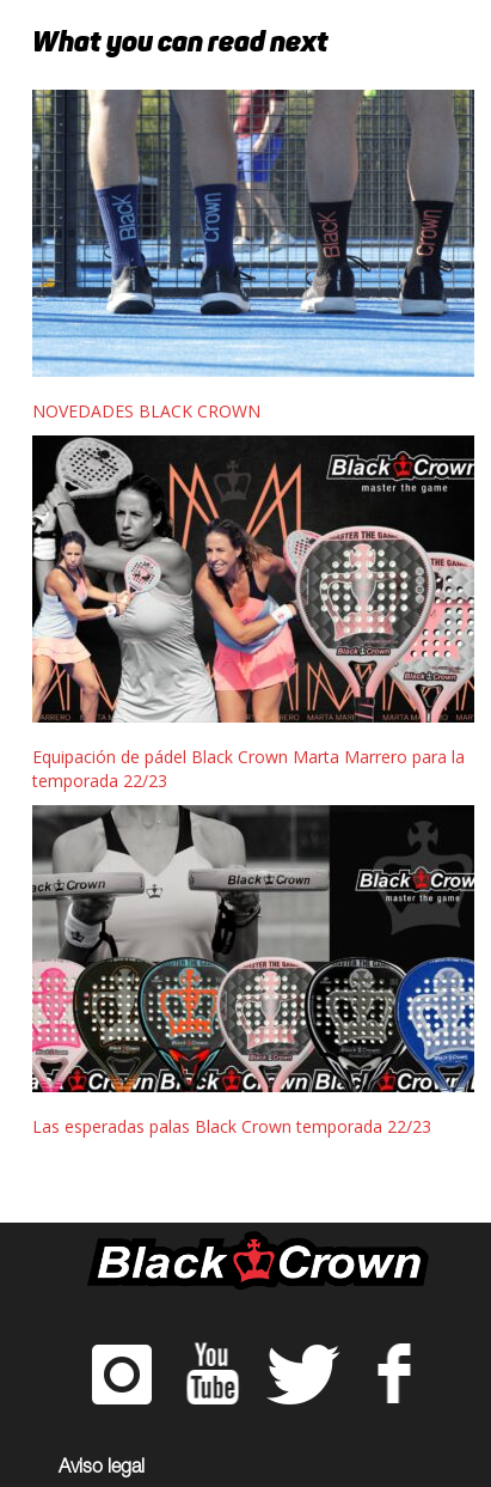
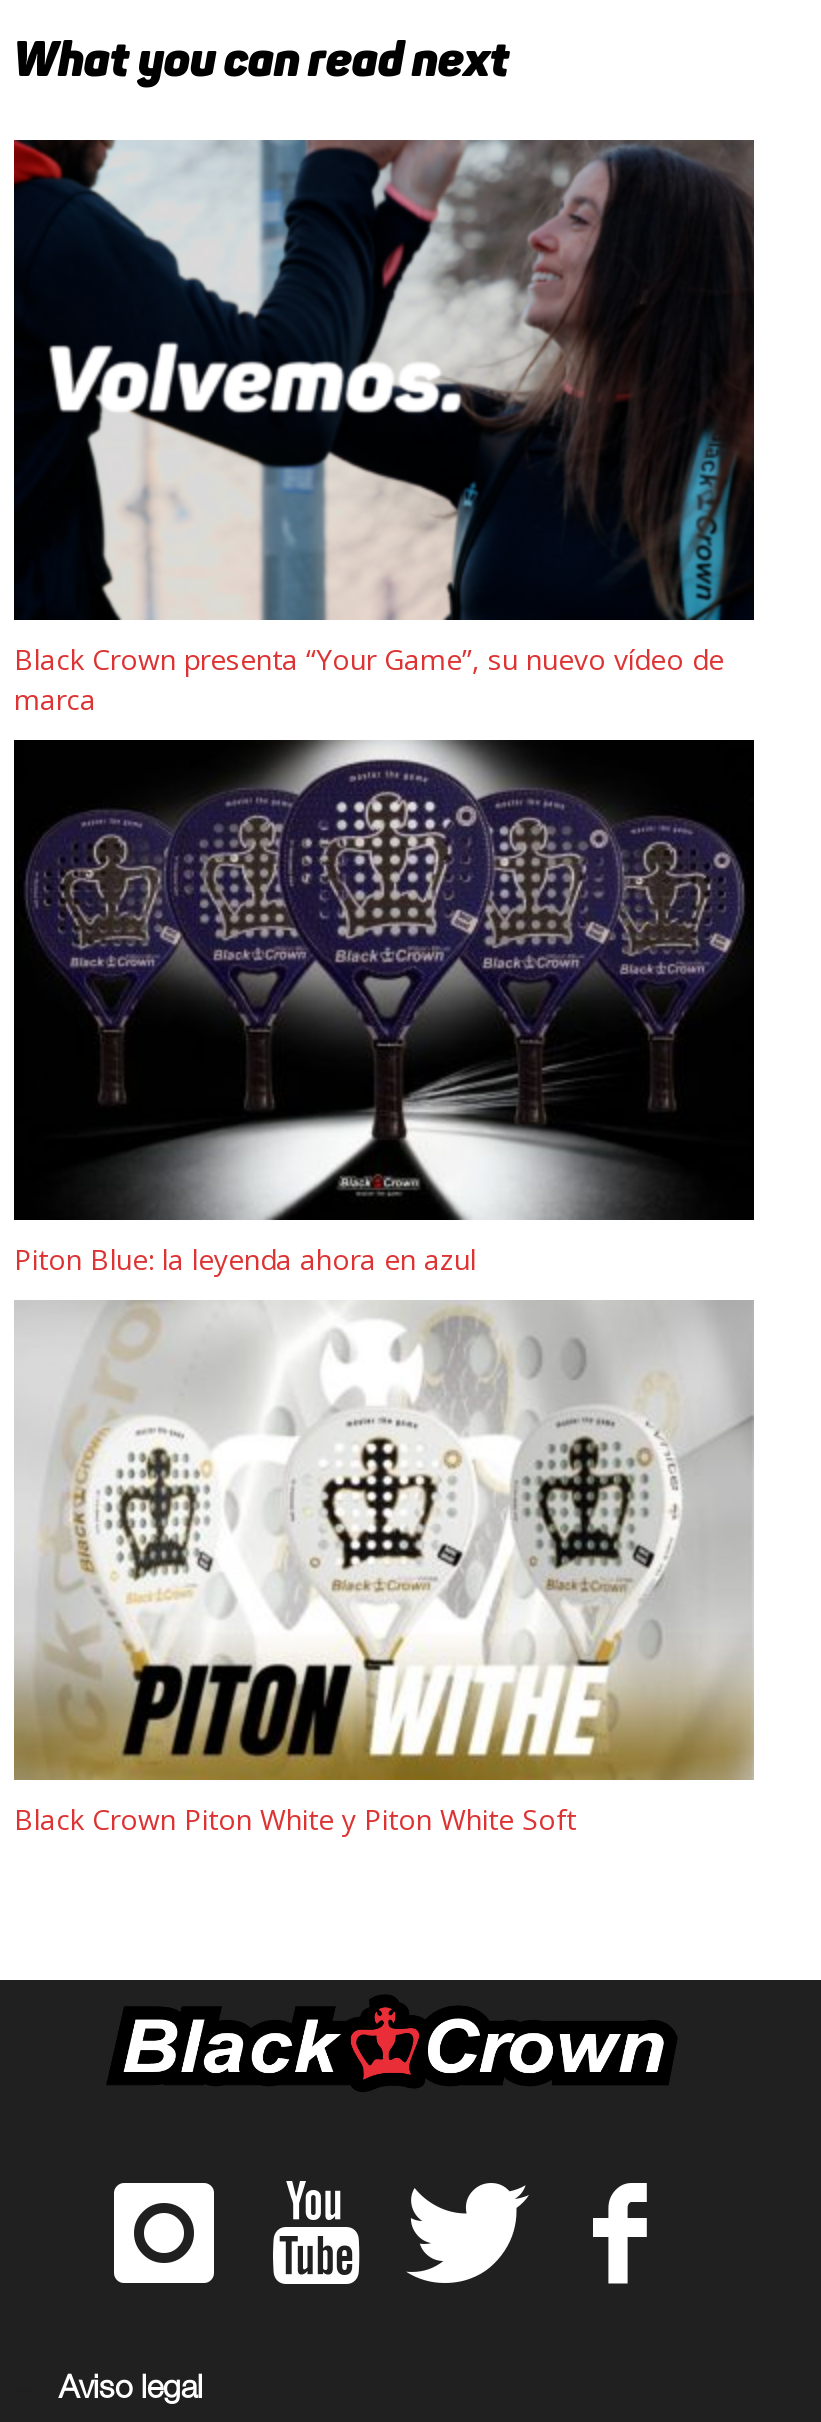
- [image]
- NOVEDADES BLACK CROWN
+ [image]
+ Black Crown presenta “Your Game”, su nuevo vídeo de
+ marca

- [image]
- Equipación de pádel Black Crown Marta Marrero para la
- temporada 22/23
+ [image]
+ Piton Blue: la leyenda ahora en azul

- [image]
- Las esperadas palas Black Crown temporada 22/23
+ [image]
+ Black Crown Piton White y Piton White Soft
